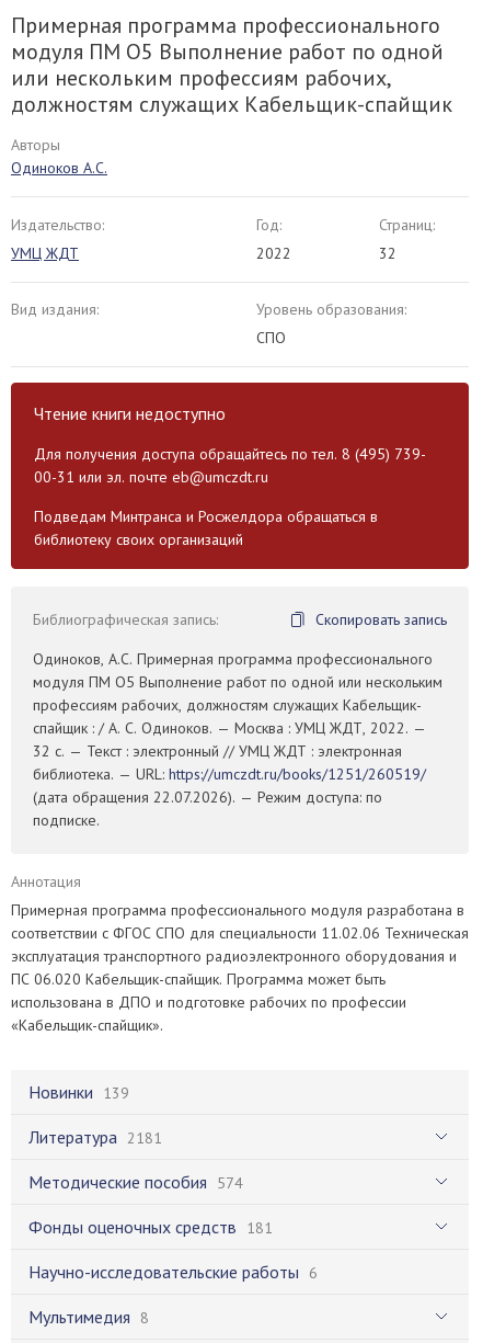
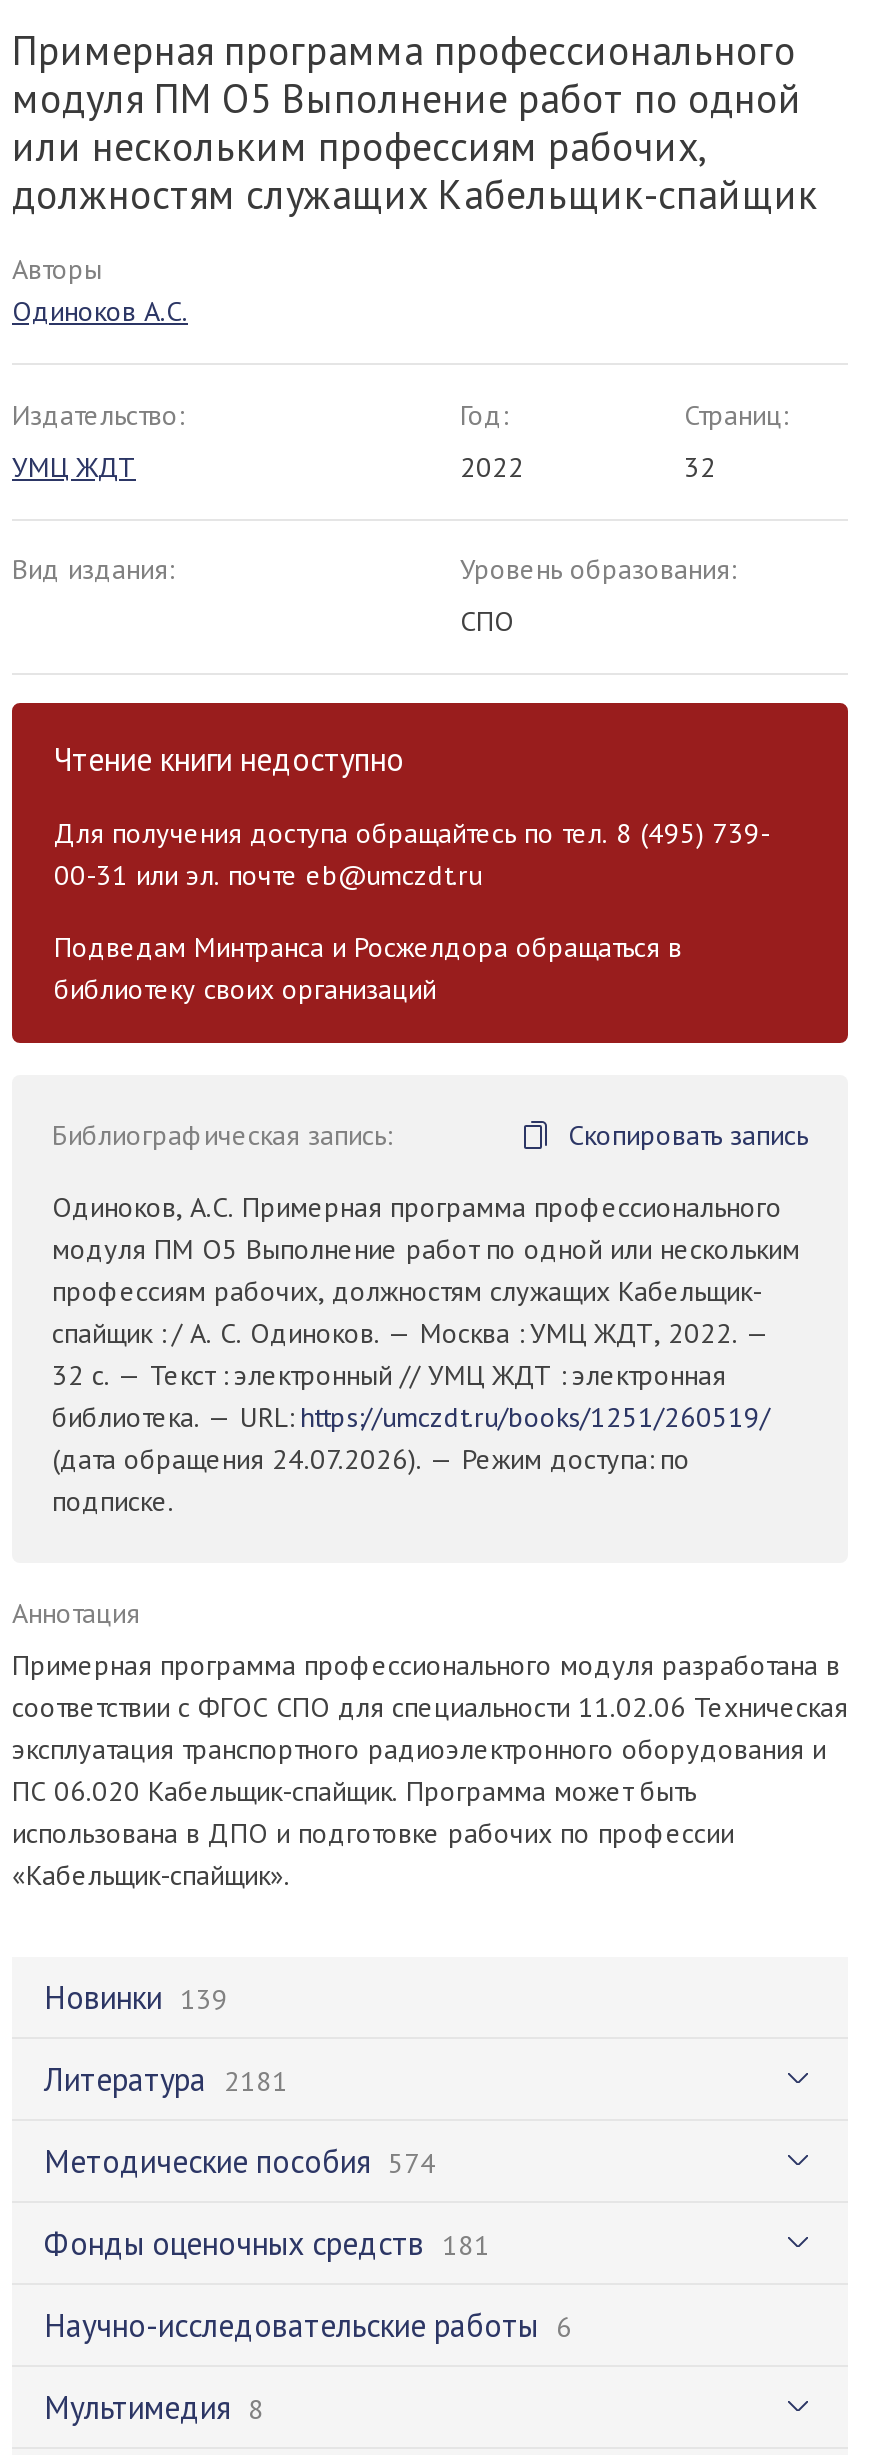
- (дата обращения 22.07.2026). — Режим доступа: по
+ (дата обращения 24.07.2026). — Режим доступа: по
